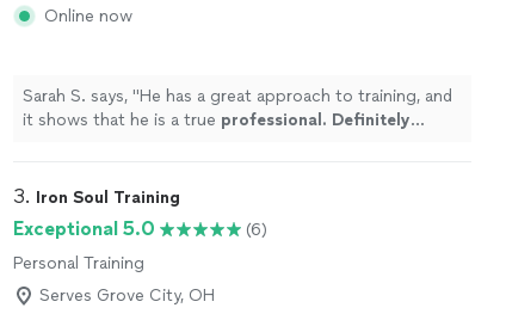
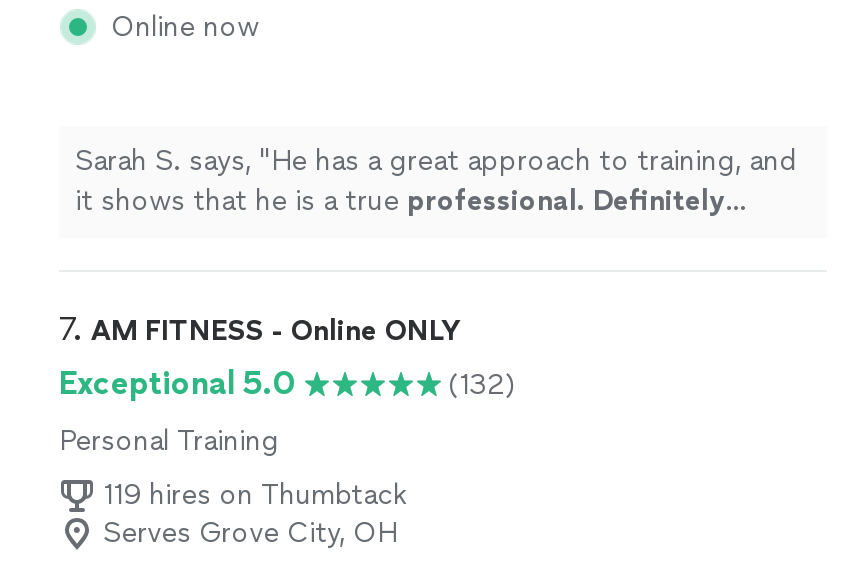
- 3. Iron Soul Training
+ 7. AM FITNESS - Online ONLY

- (6)
+ (132)

+ 119 hires on Thumbtack
